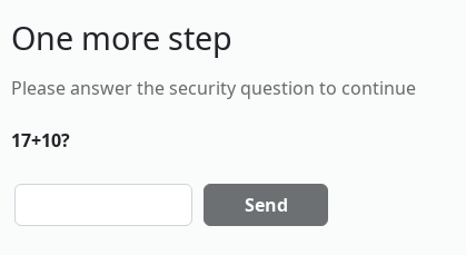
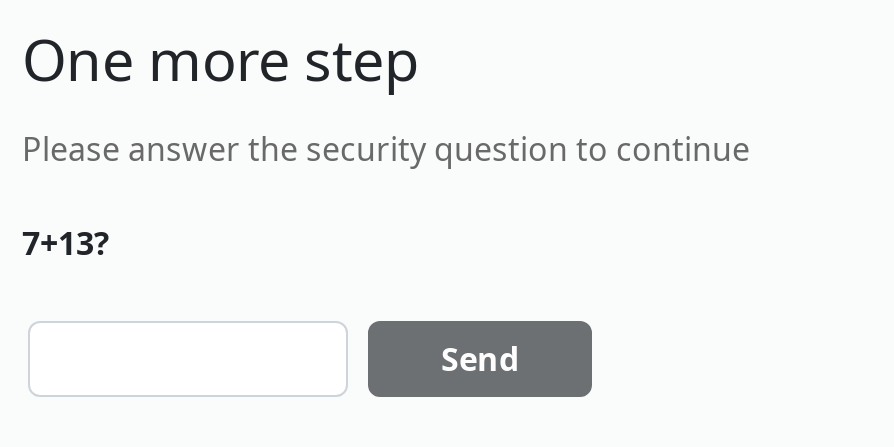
- 17+10?
+ 7+13?
